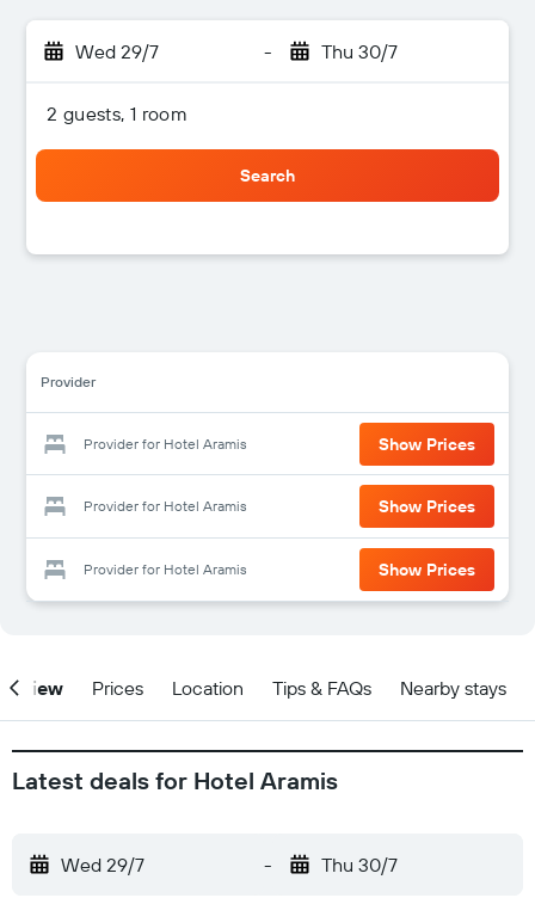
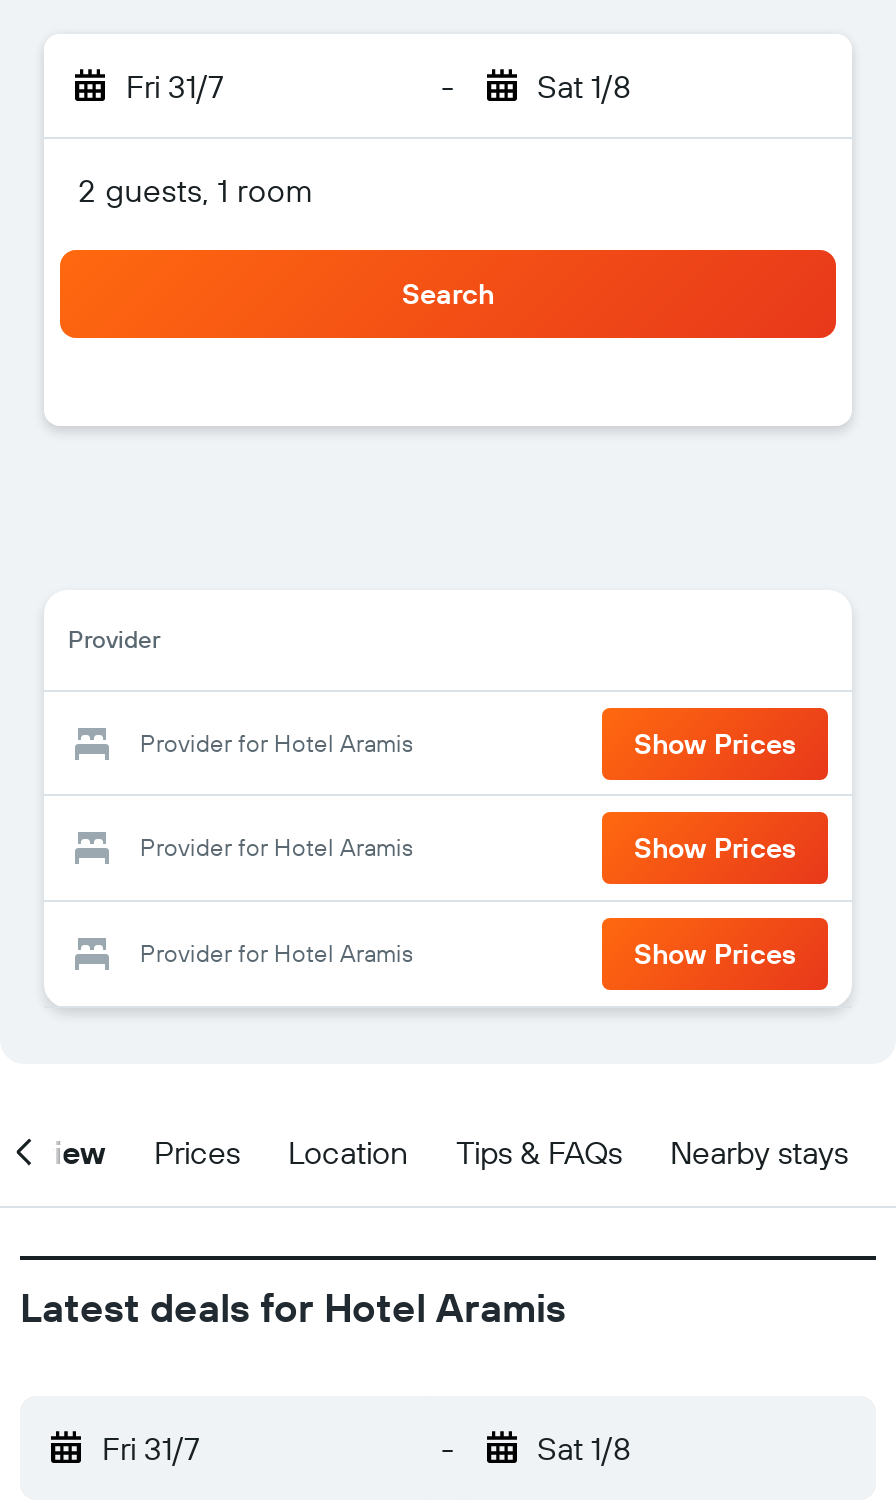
- Wed 29/7
+ Fri 31/7

- Thu 30/7
+ Sat 1/8

- Wed 29/7
+ Fri 31/7

- Thu 30/7
+ Sat 1/8
